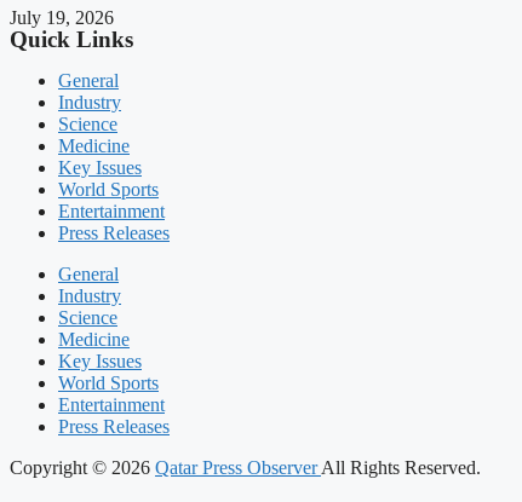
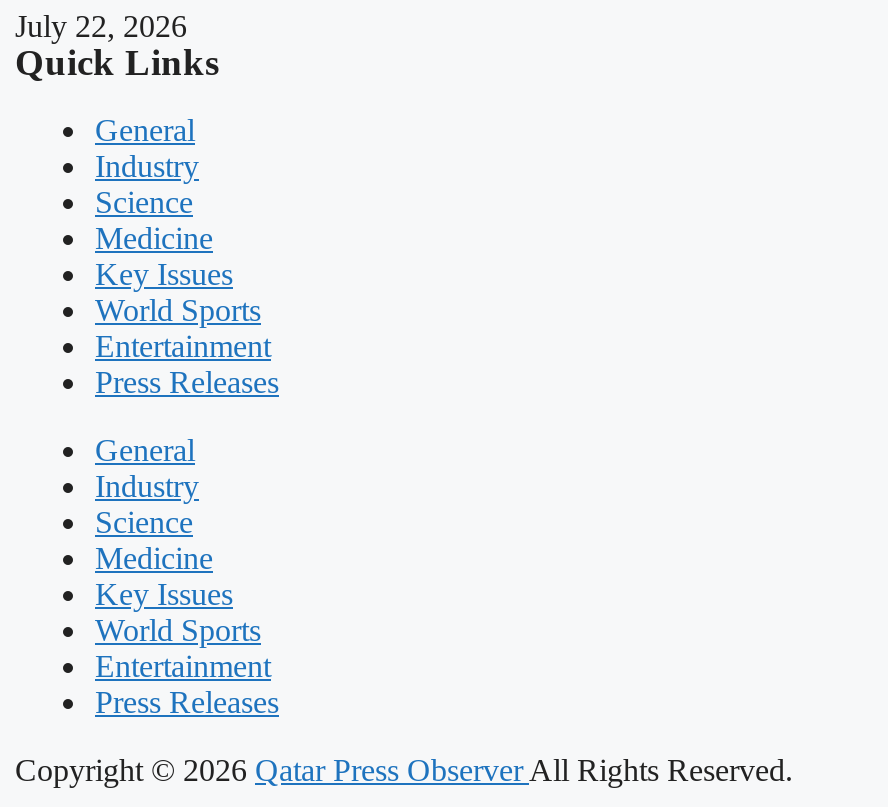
- July 19, 2026
+ July 22, 2026
